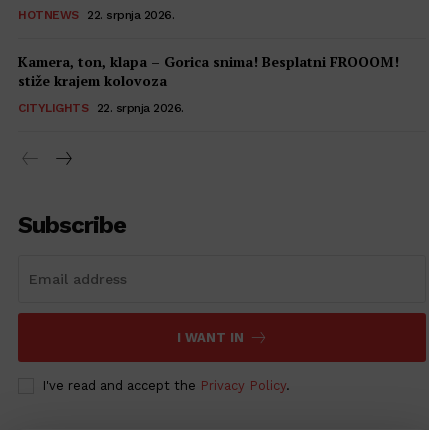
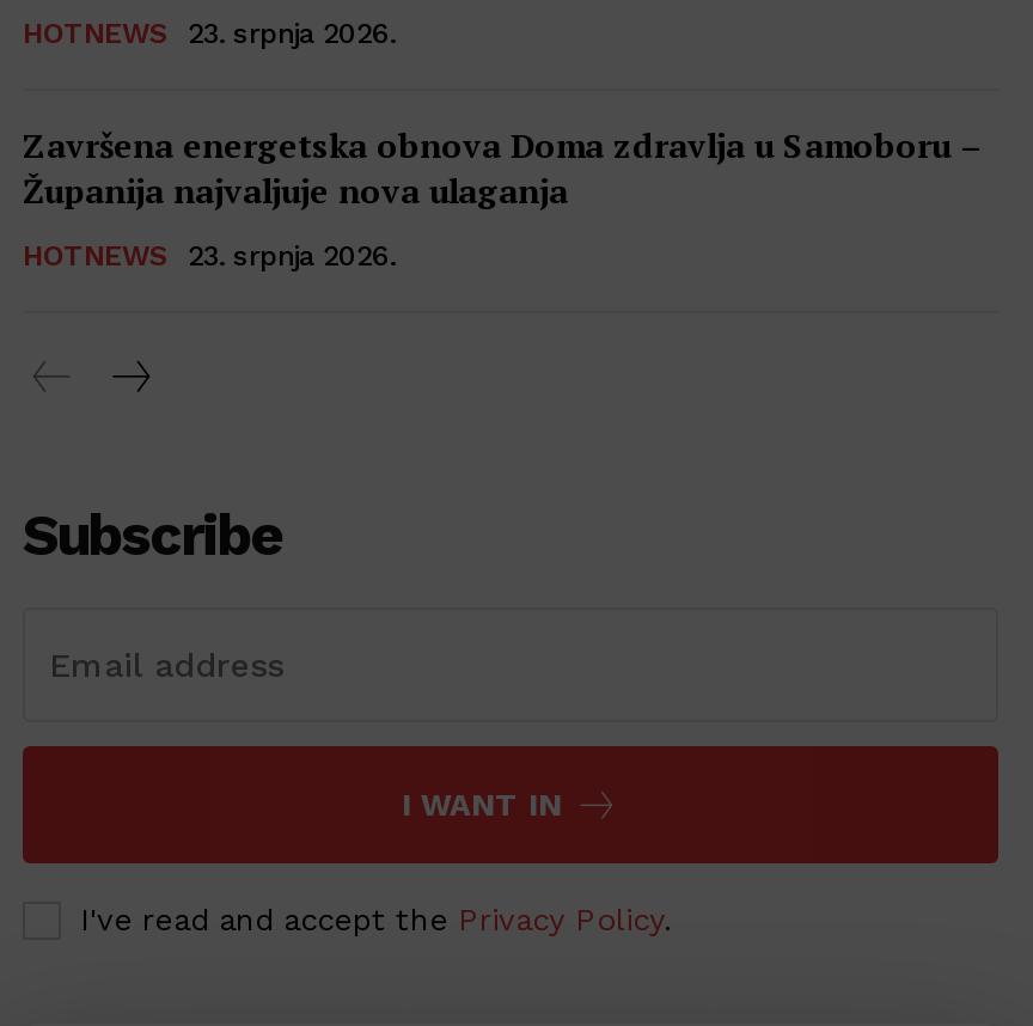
- HOTNEWS 22. srpnja 2026.
+ HOTNEWS 23. srpnja 2026.

- Kamera, ton, klapa – Gorica snima! Besplatni FROOOM!
- stiže krajem kolovoza
+ Završena energetska obnova Doma zdravlja u Samoboru –
+ Županija najvaljuje nova ulaganja

- CITYLIGHTS
- 22. srpnja 2026.
+ HOTNEWS
+ 23. srpnja 2026.
